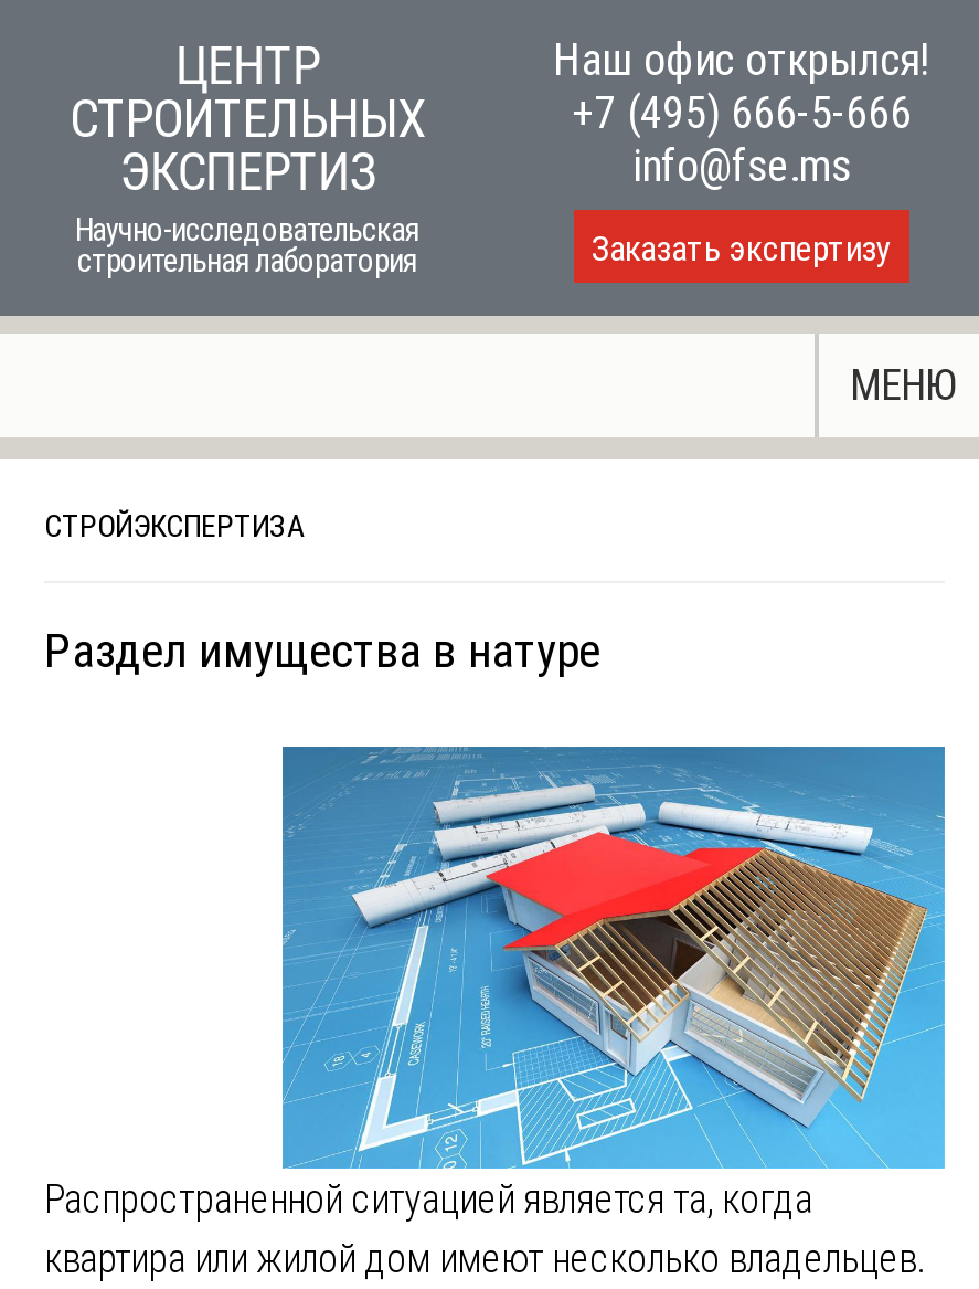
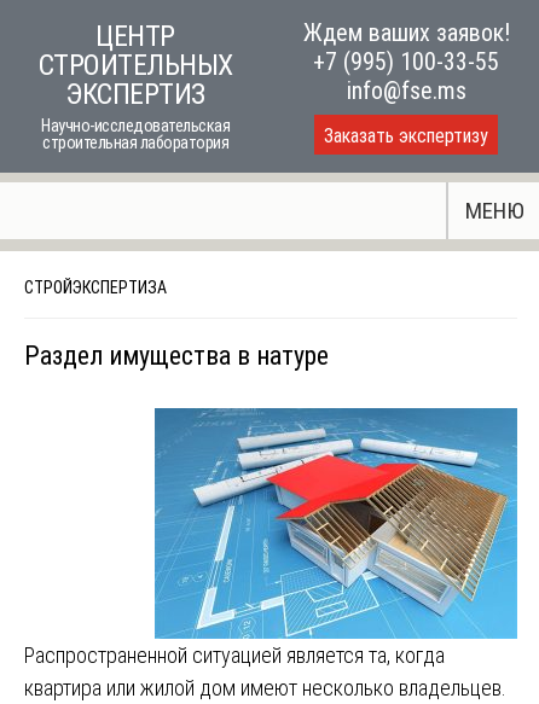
- Наш офис открылся!
- +7 (495) 666-5-666
+ Ждем ваших заявок!
+ +7 (995) 100-33-55
